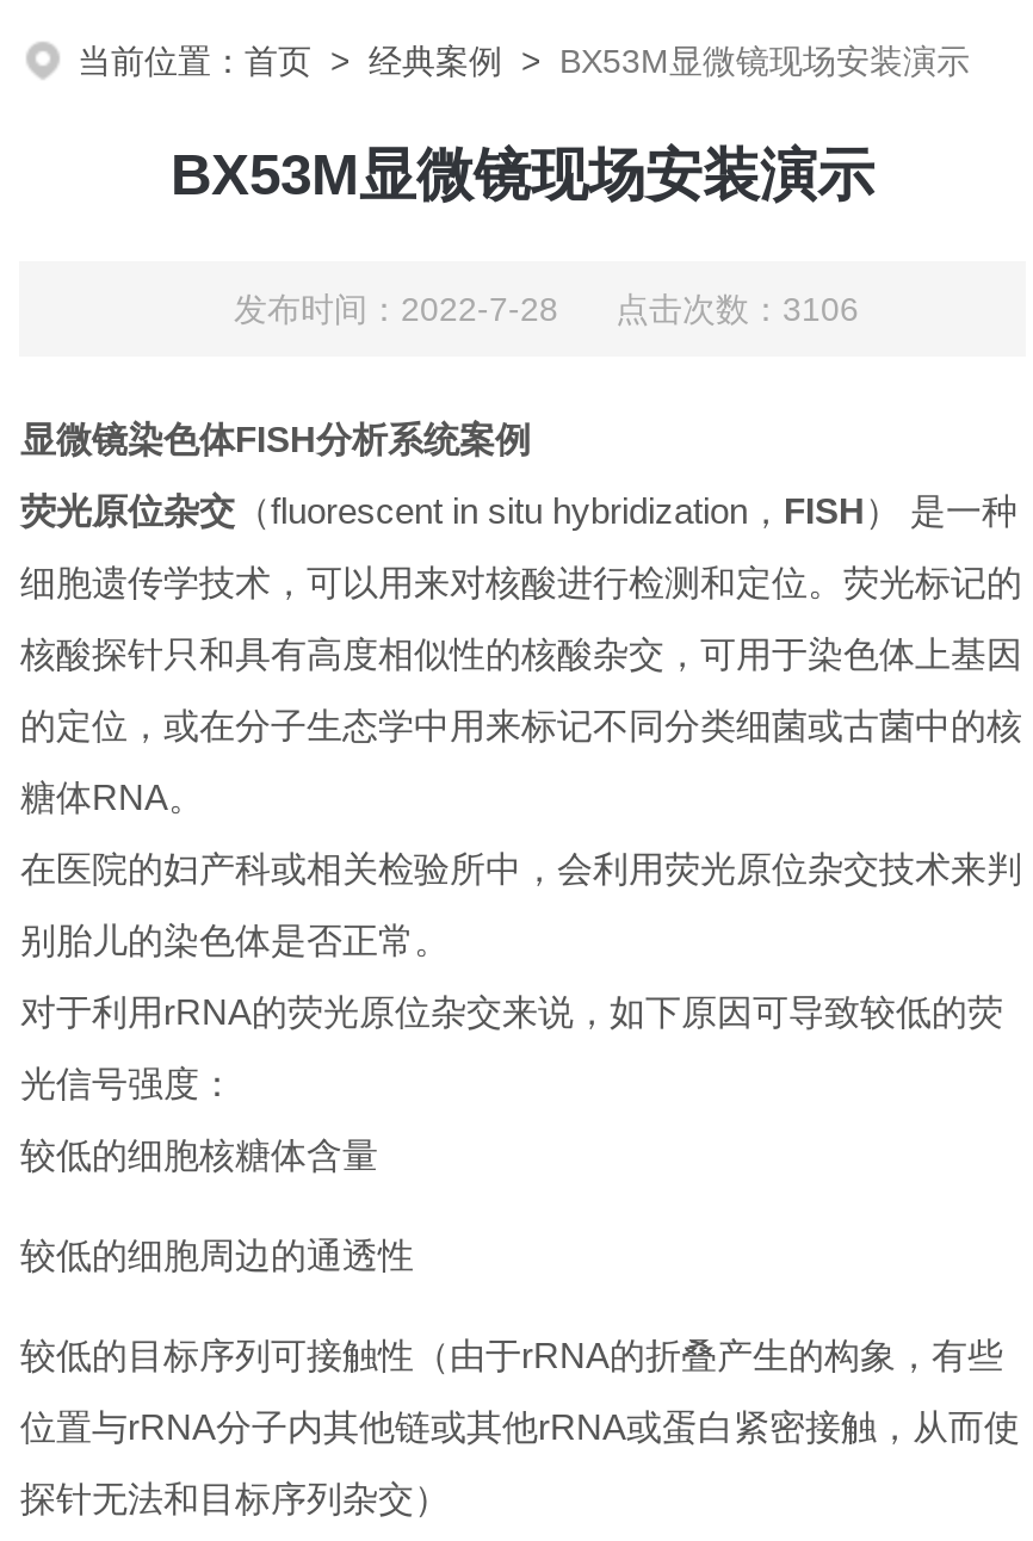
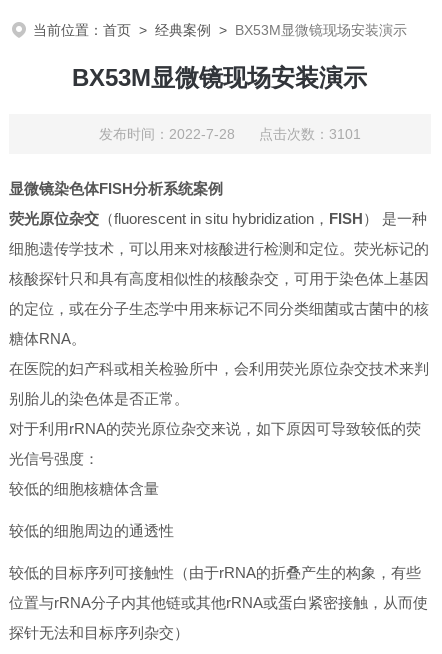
- 发布时间：2022-7-28 点击次数：3106
+ 发布时间：2022-7-28 点击次数：3101
